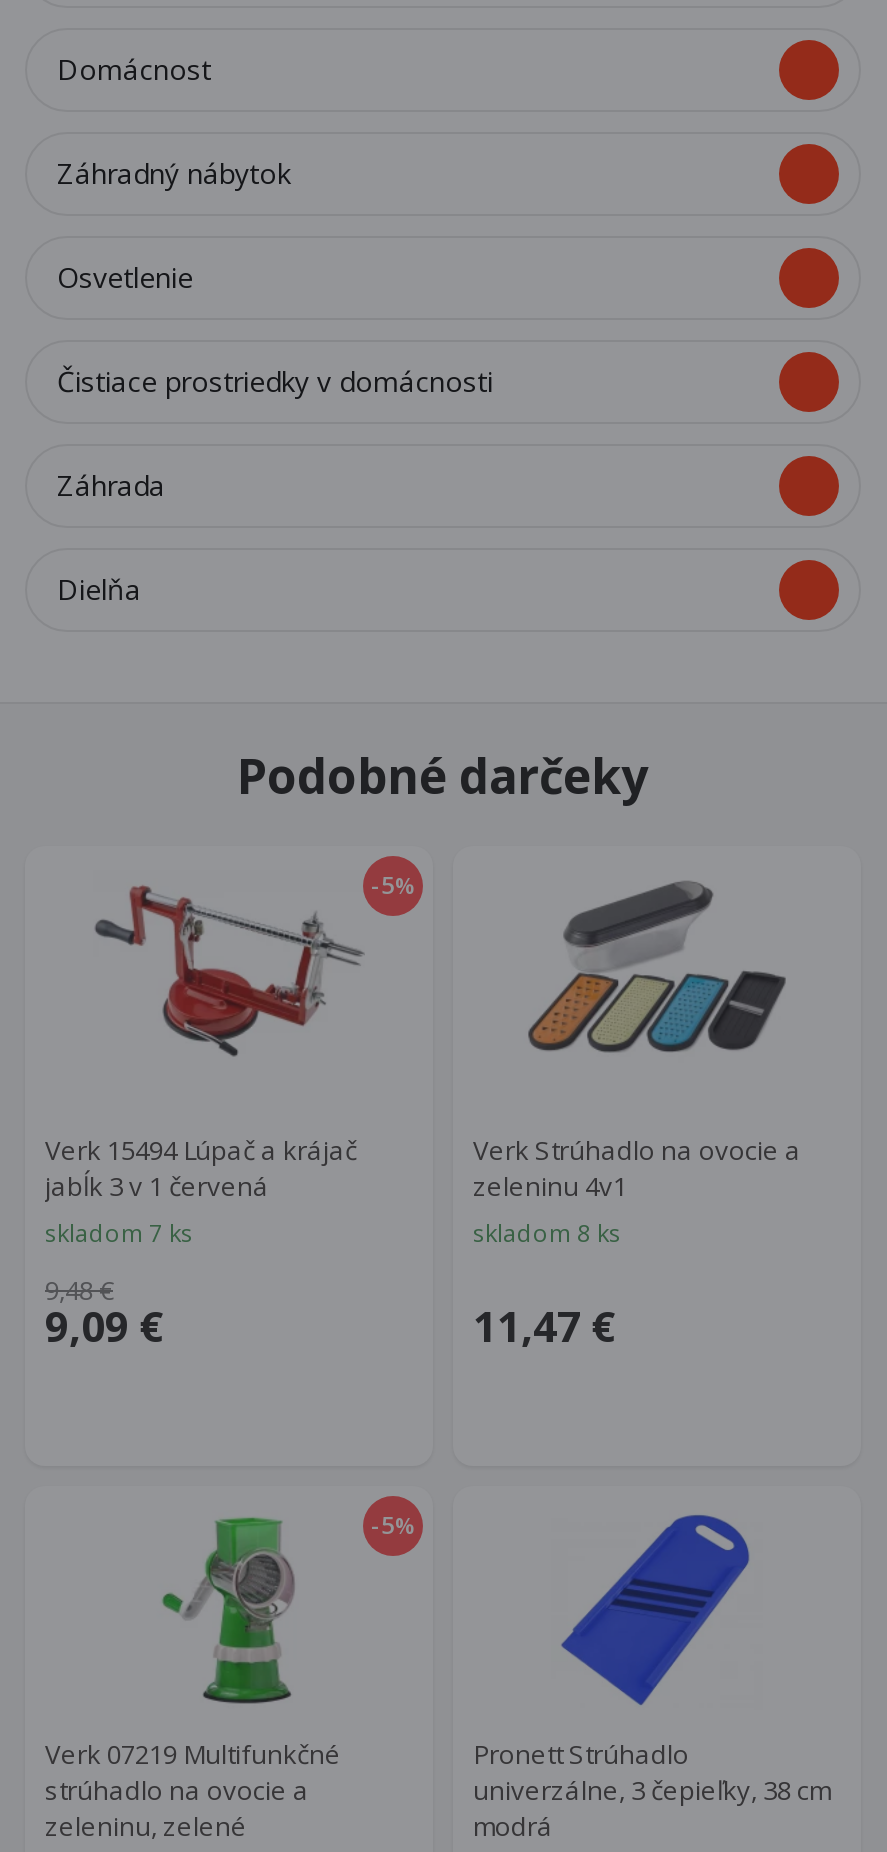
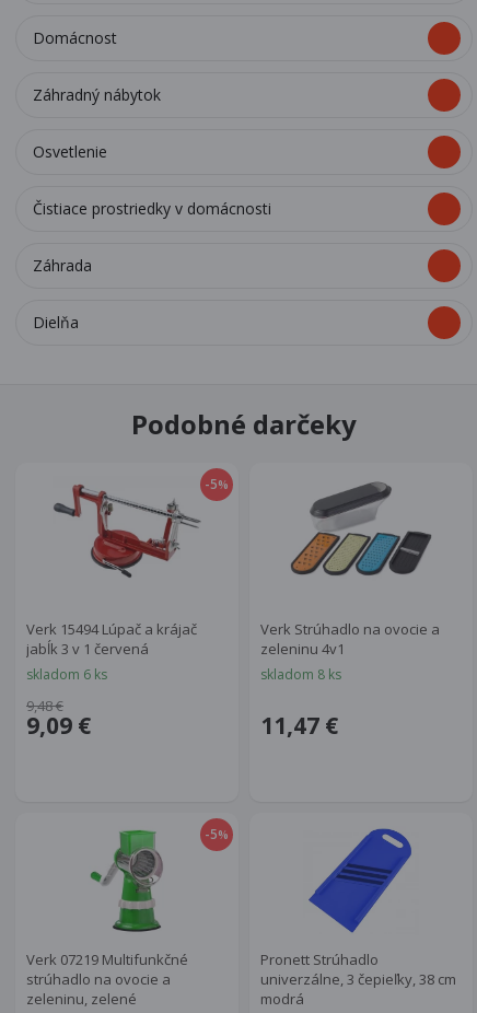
- skladom 7 ks
+ skladom 6 ks
